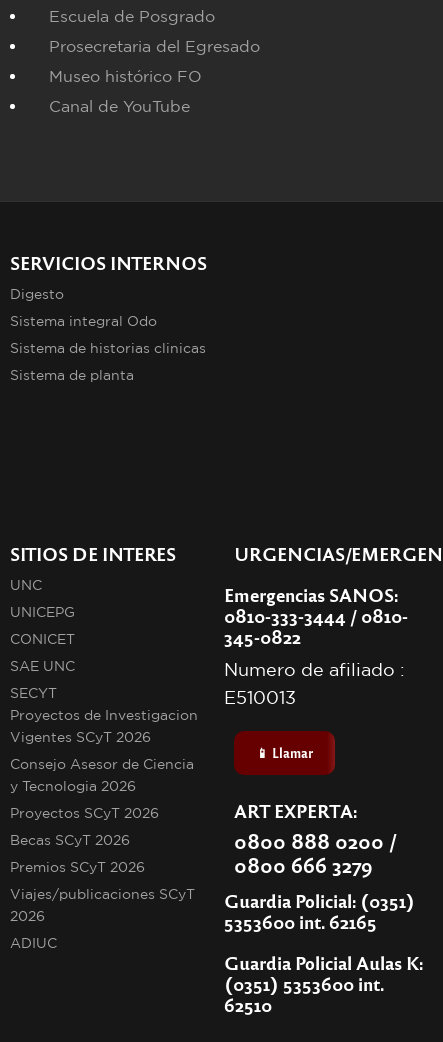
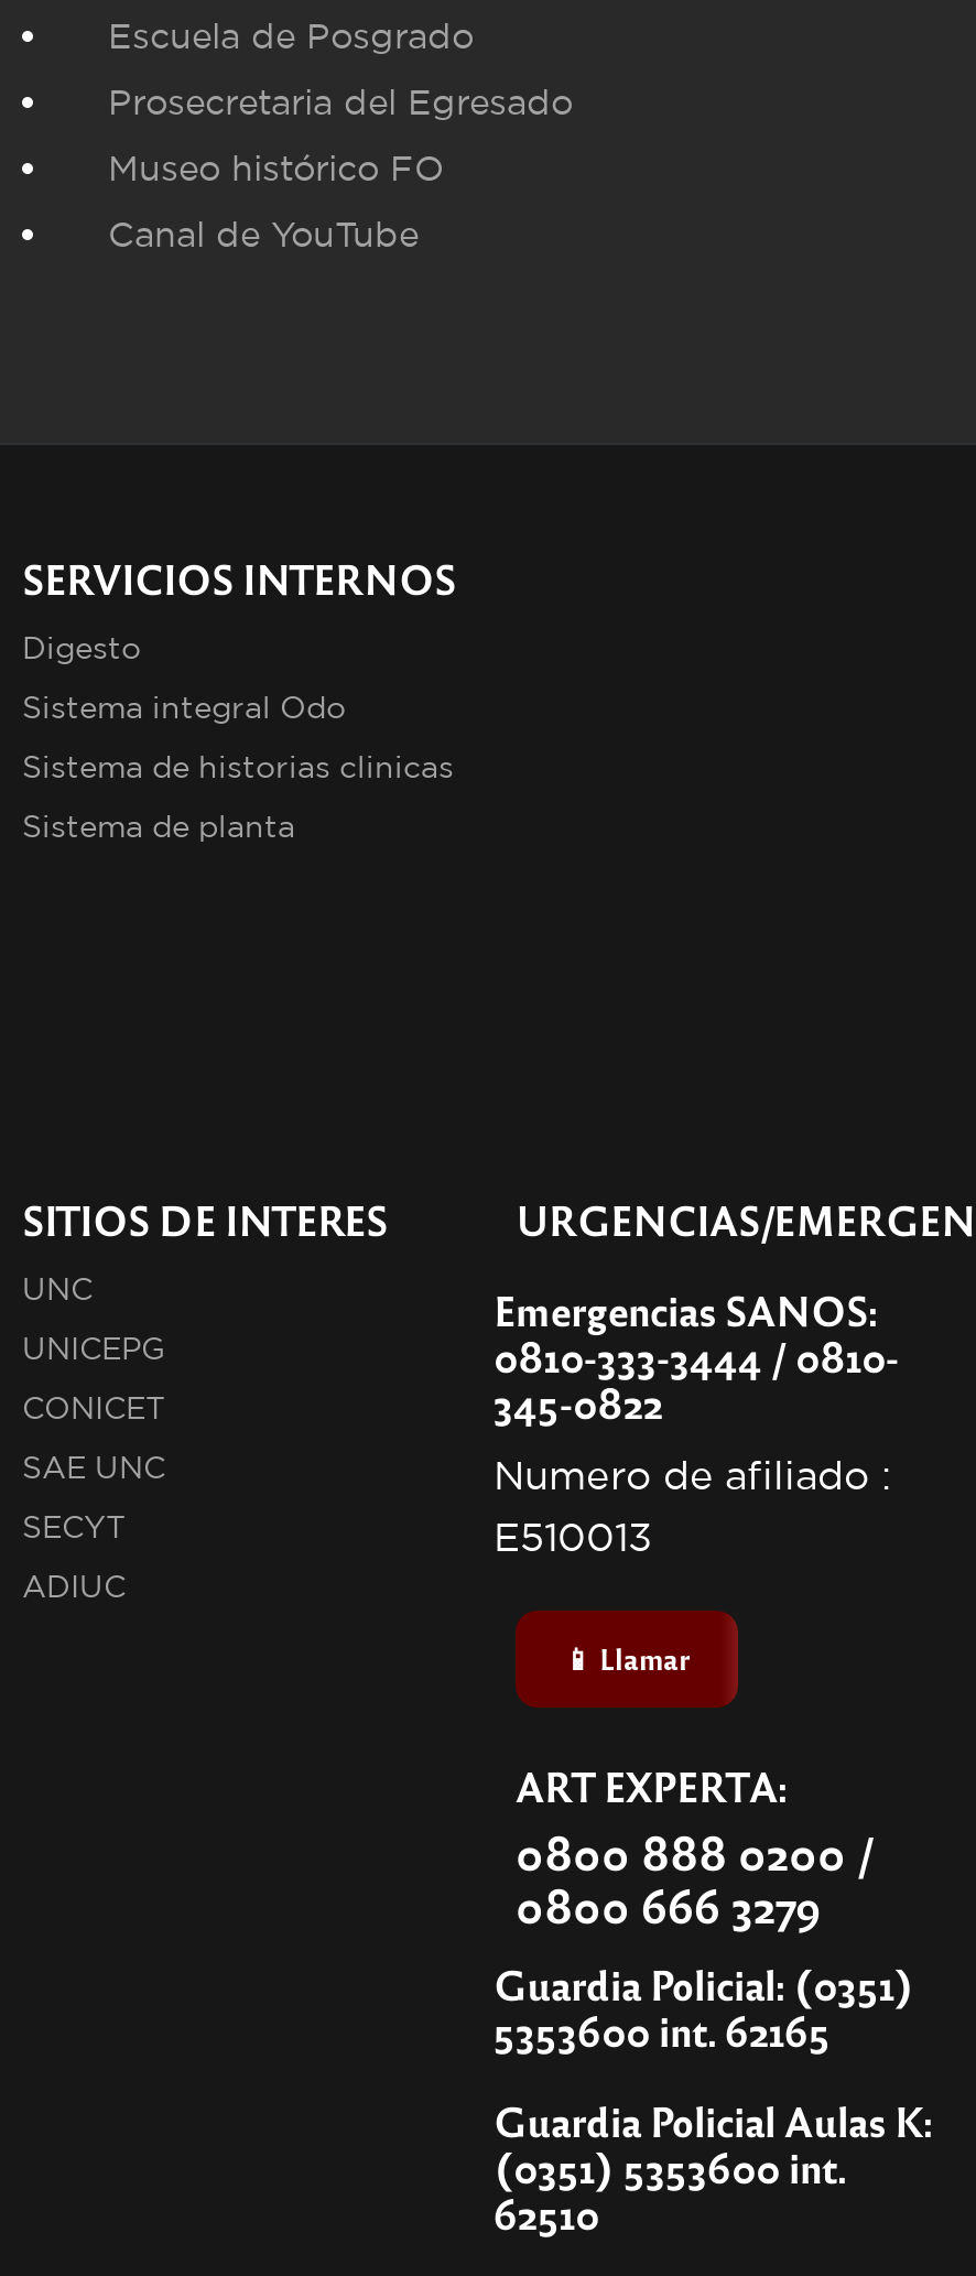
- Proyectos de Investigacion
- Vigentes SCyT 2026
- Consejo Asesor de Ciencia
- y Tecnologia 2026
- Proyectos SCyT 2026
- Becas SCyT 2026
- Premios SCyT 2026
- Viajes/publicaciones SCyT
- 2026

moved up: ADIUC
